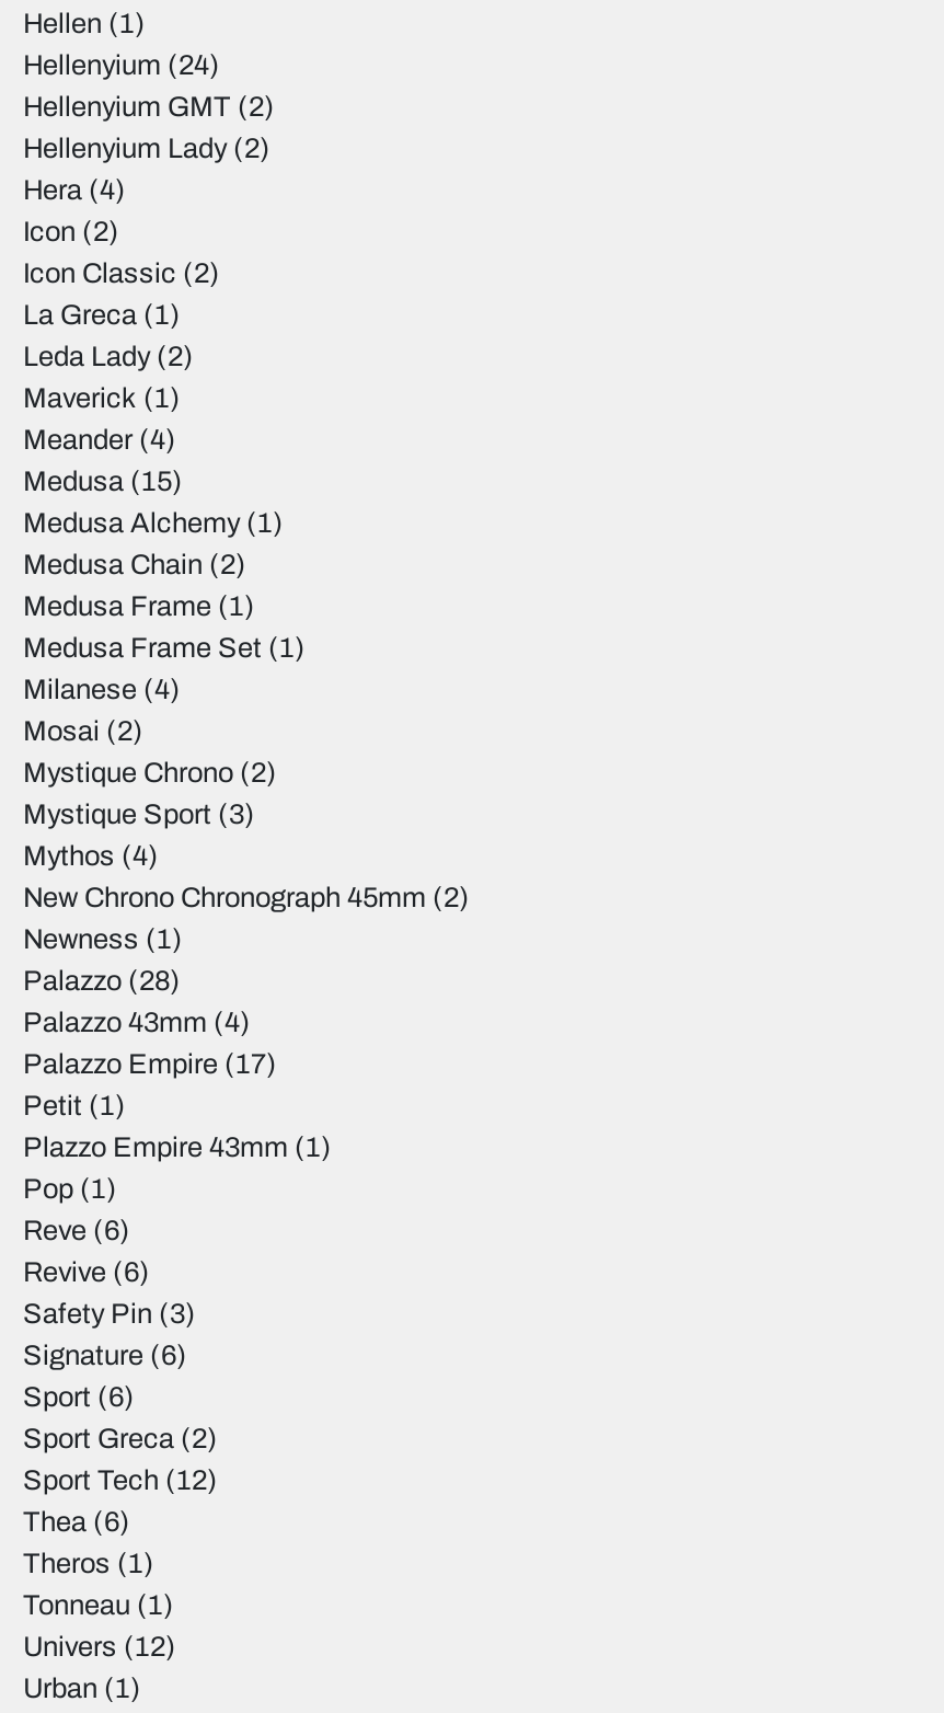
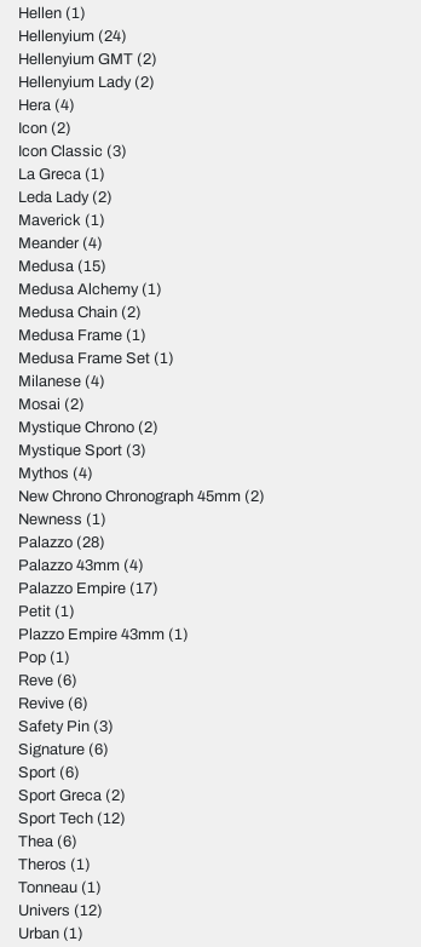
- Icon Classic (2)
+ Icon Classic (3)
